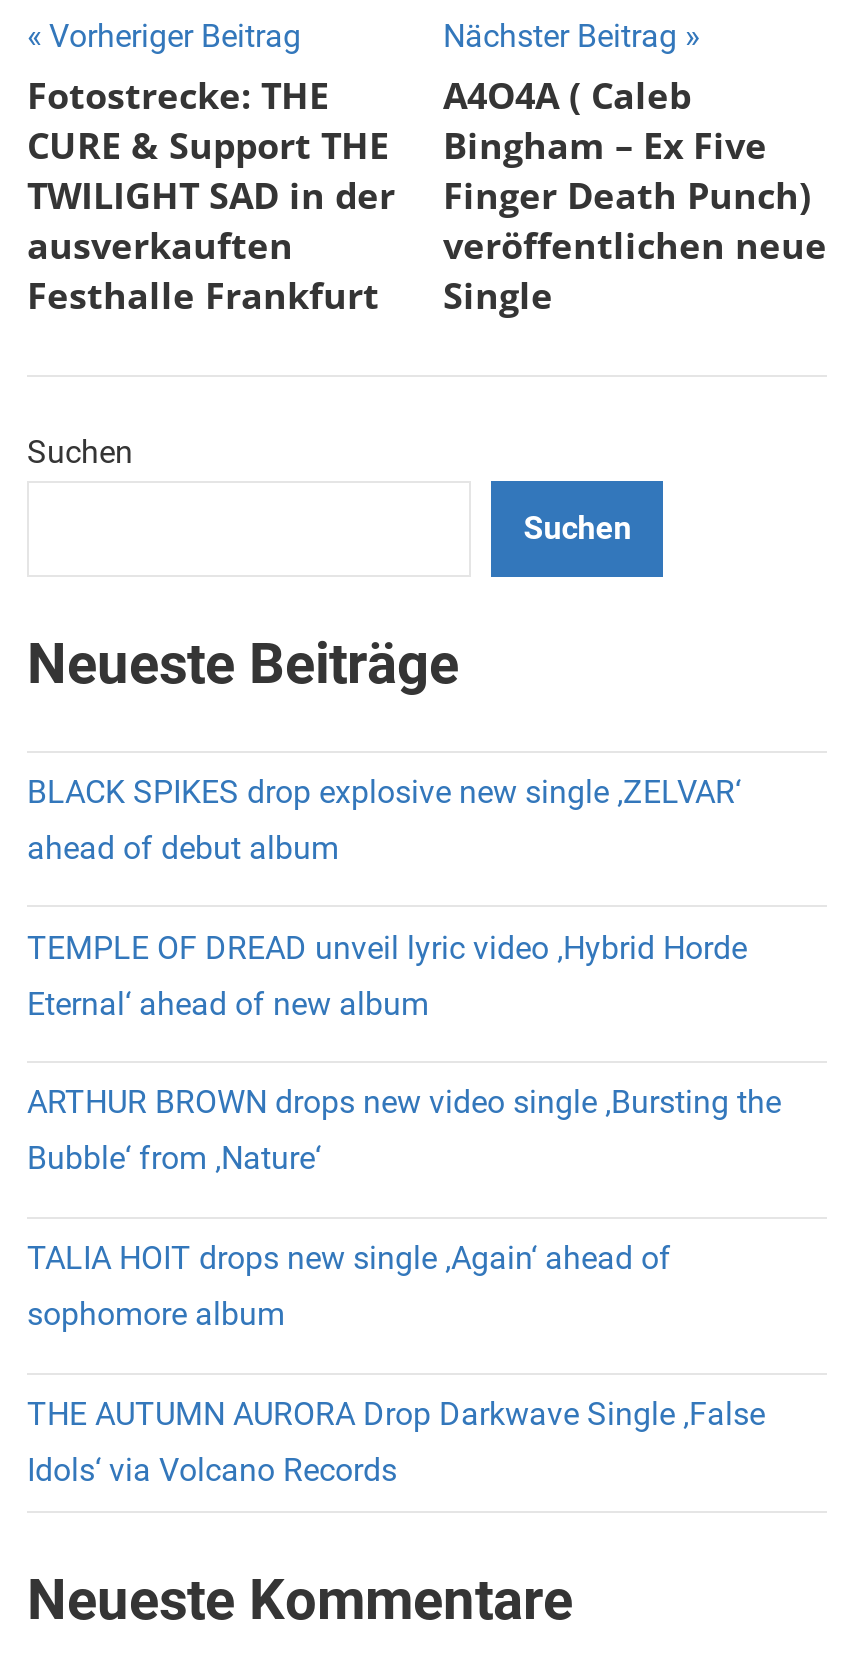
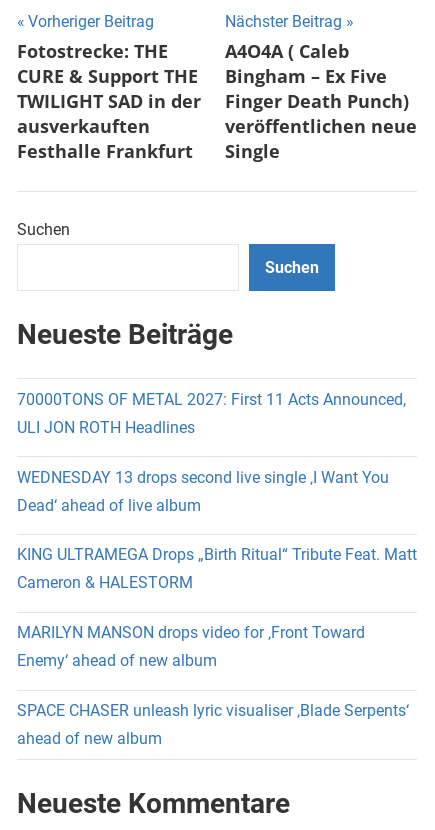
- BLACK SPIKES drop explosive new single ‚ZELVAR‘
+ 70000TONS OF METAL 2027: First 11 Acts Announced,

- ahead of debut album
+ ULI JON ROTH Headlines

- TEMPLE OF DREAD unveil lyric video ‚Hybrid Horde
+ WEDNESDAY 13 drops second live single ‚I Want You

- Eternal‘ ahead of new album
+ Dead‘ ahead of live album

- ARTHUR BROWN drops new video single ‚Bursting the
+ KING ULTRAMEGA Drops „Birth Ritual“ Tribute Feat. Matt

- Bubble‘ from ‚Nature‘
+ Cameron & HALESTORM

- TALIA HOIT drops new single ‚Again‘ ahead of
+ MARILYN MANSON drops video for ‚Front Toward

- sophomore album
+ Enemy‘ ahead of new album

- THE AUTUMN AURORA Drop Darkwave Single ‚False
+ SPACE CHASER unleash lyric visualiser ‚Blade Serpents‘

- Idols‘ via Volcano Records
+ ahead of new album
